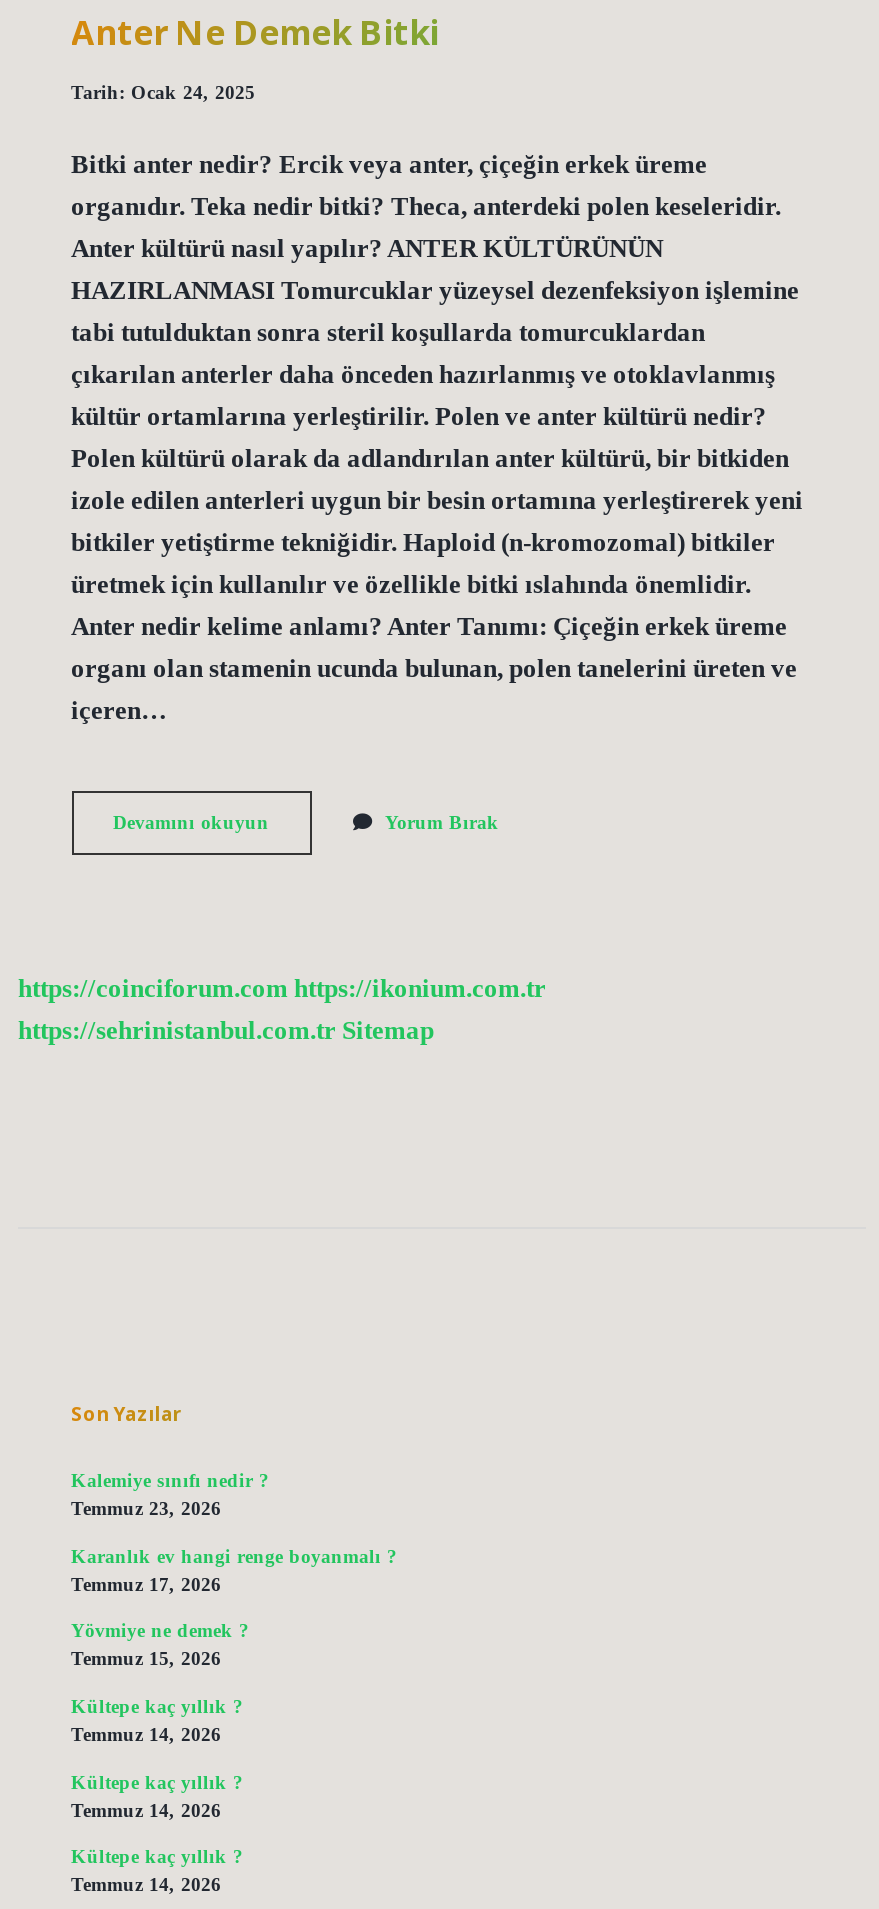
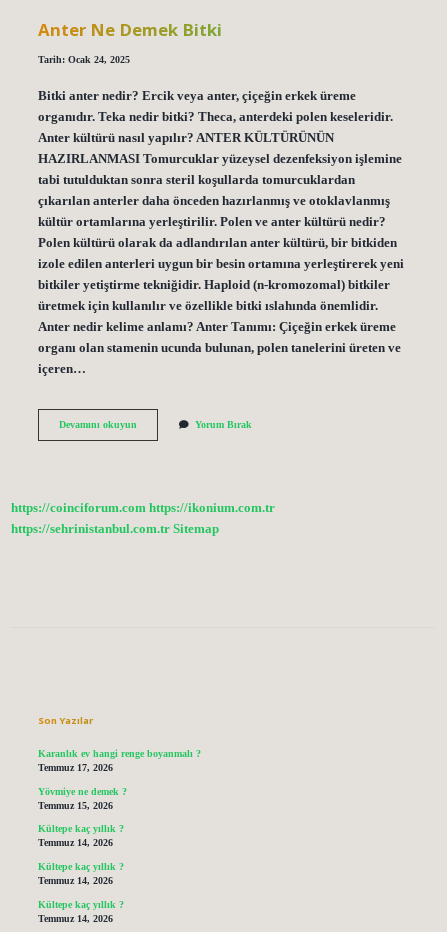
- Kalemiye sınıfı nedir ?
- Temmuz 23, 2026
